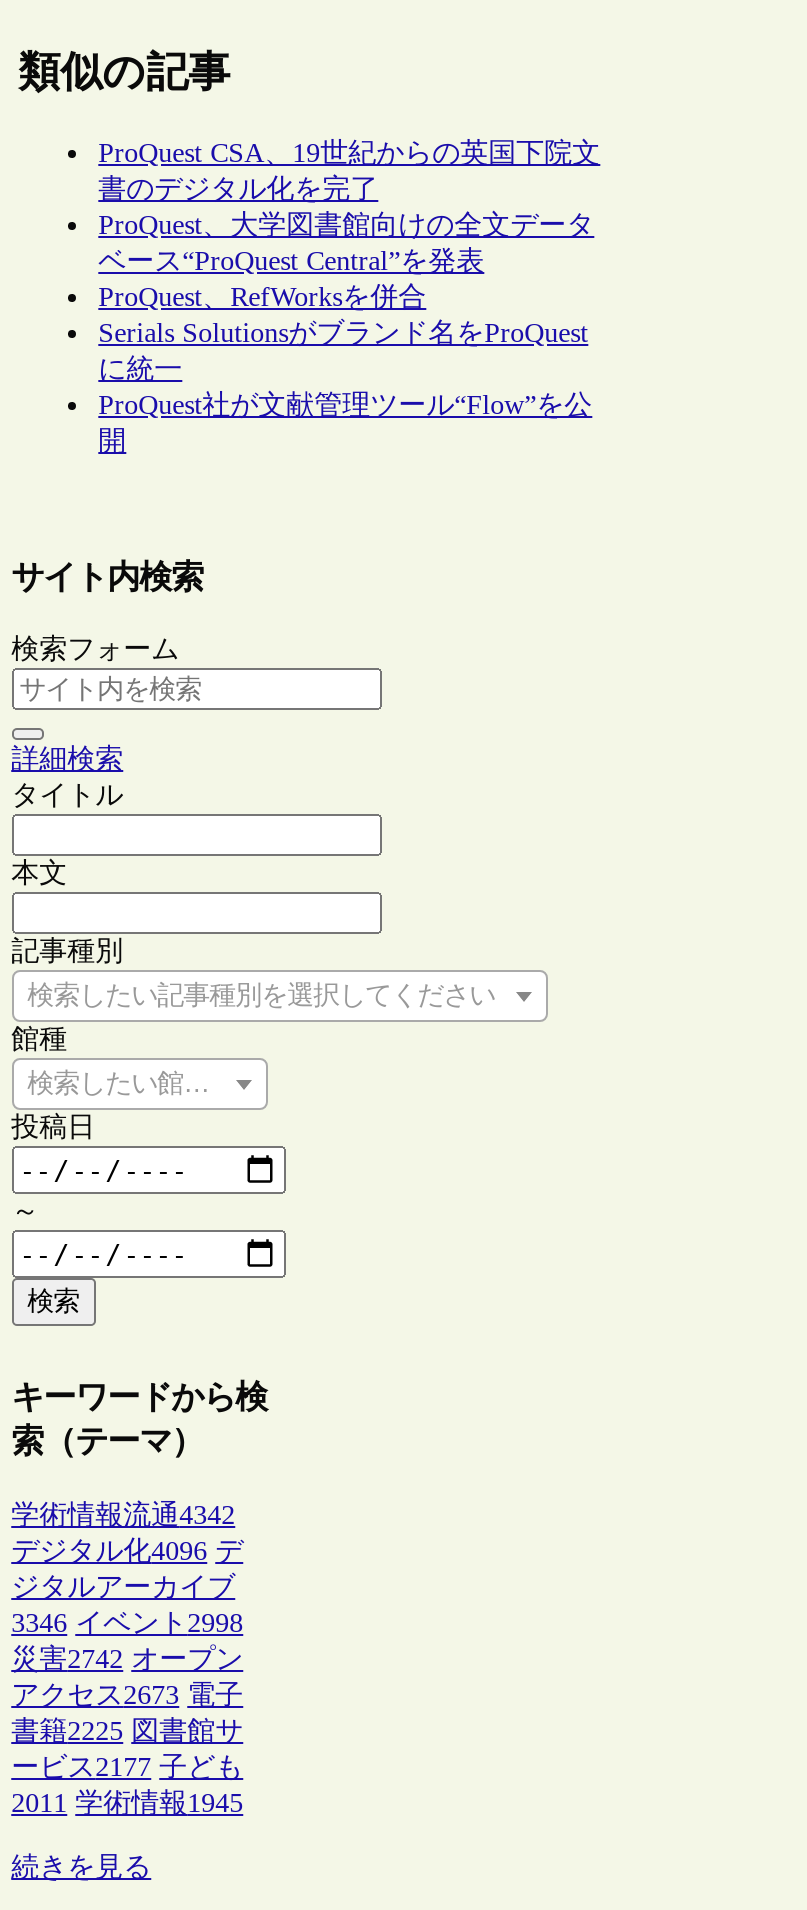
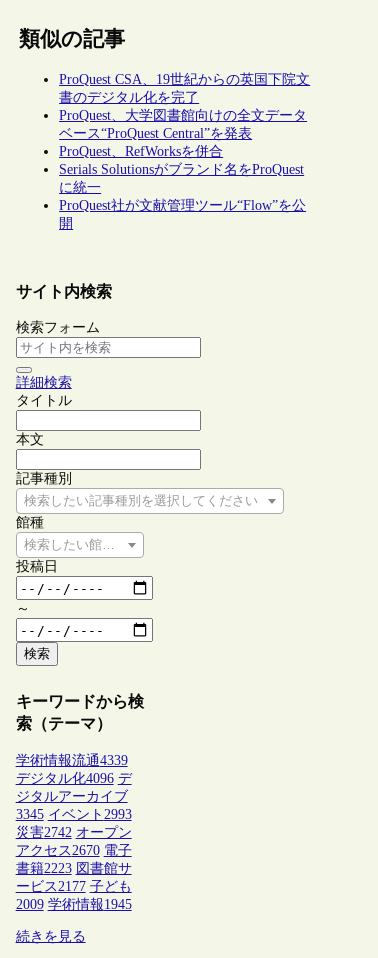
- 学術情報流通4342
+ 学術情報流通4339

- 3346 イベント2998
+ 3345 イベント2993

- アクセス2673 電子
+ アクセス2670 電子

- 書籍2225 図書館サ
+ 書籍2223 図書館サ

- 2011 学術情報1945
+ 2009 学術情報1945
